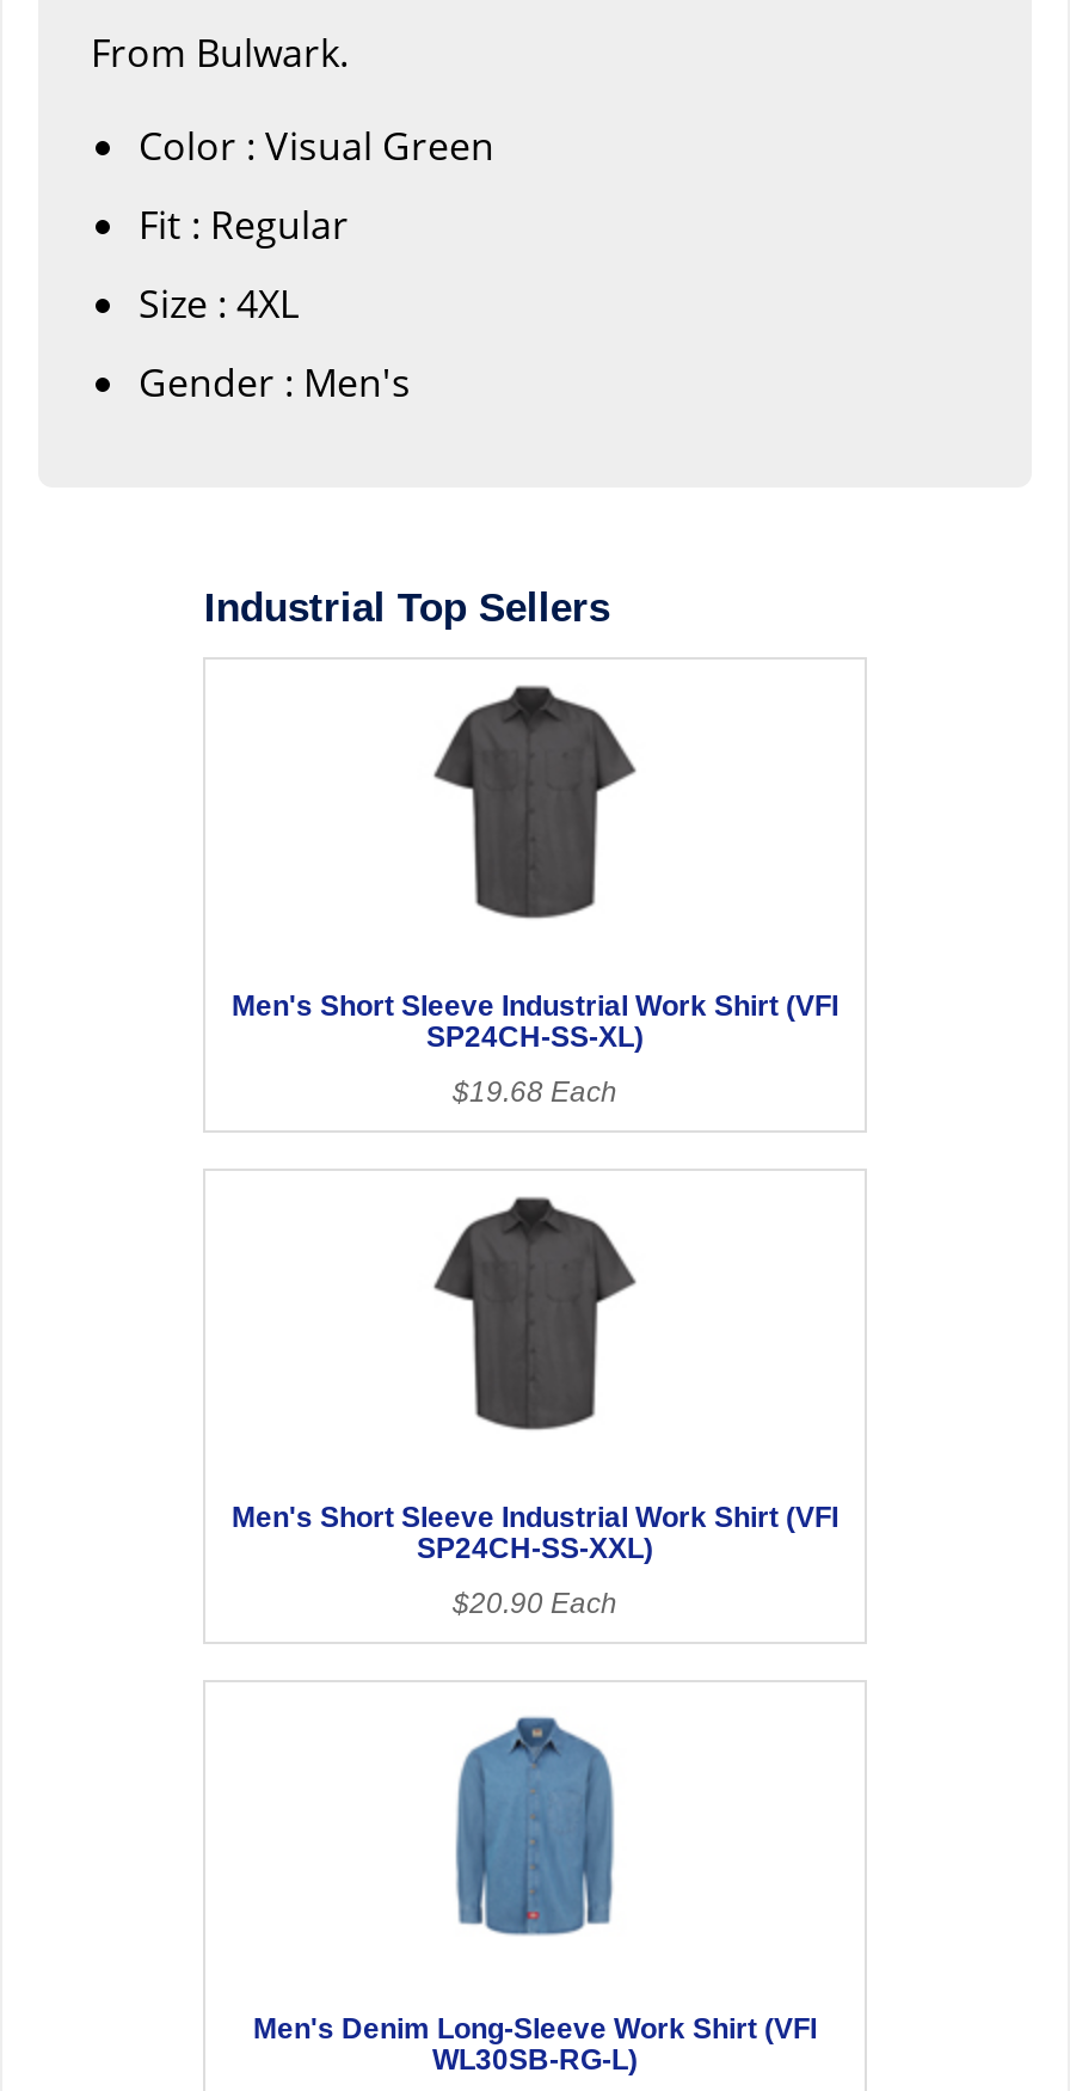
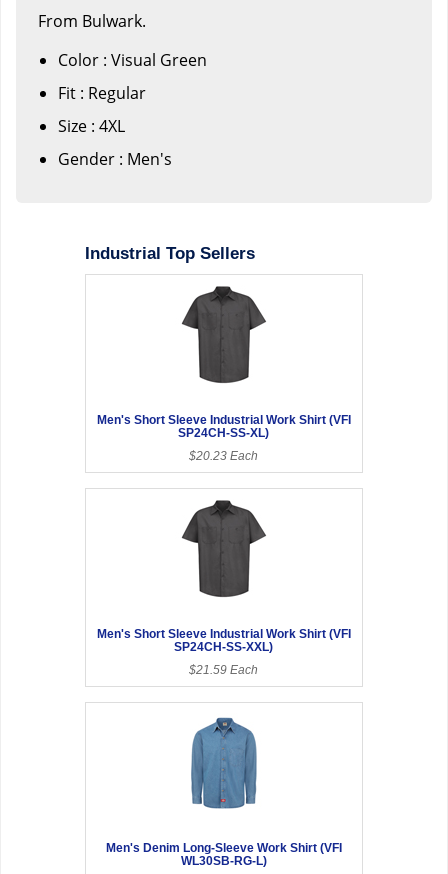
- $19.68 Each
+ $20.23 Each

- $20.90 Each
+ $21.59 Each
